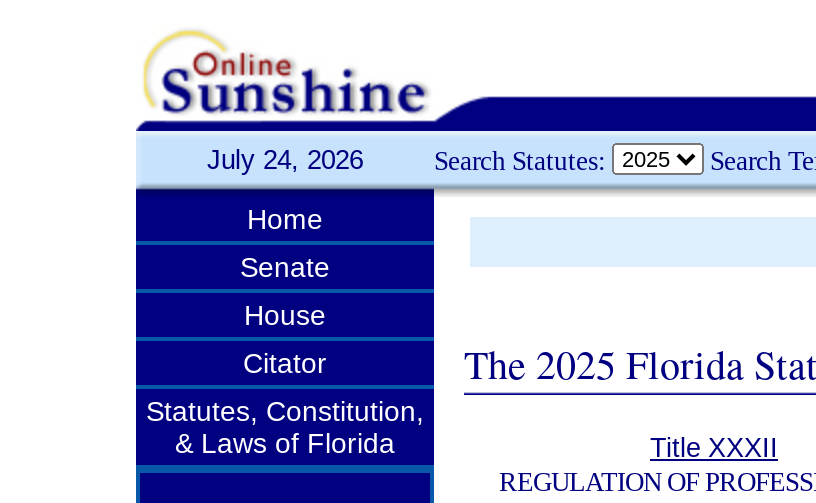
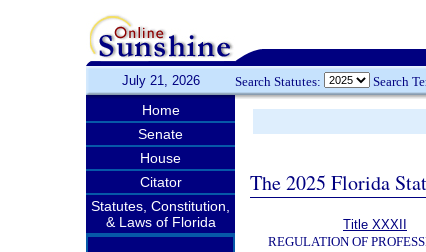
- July 24, 2026
+ July 21, 2026
